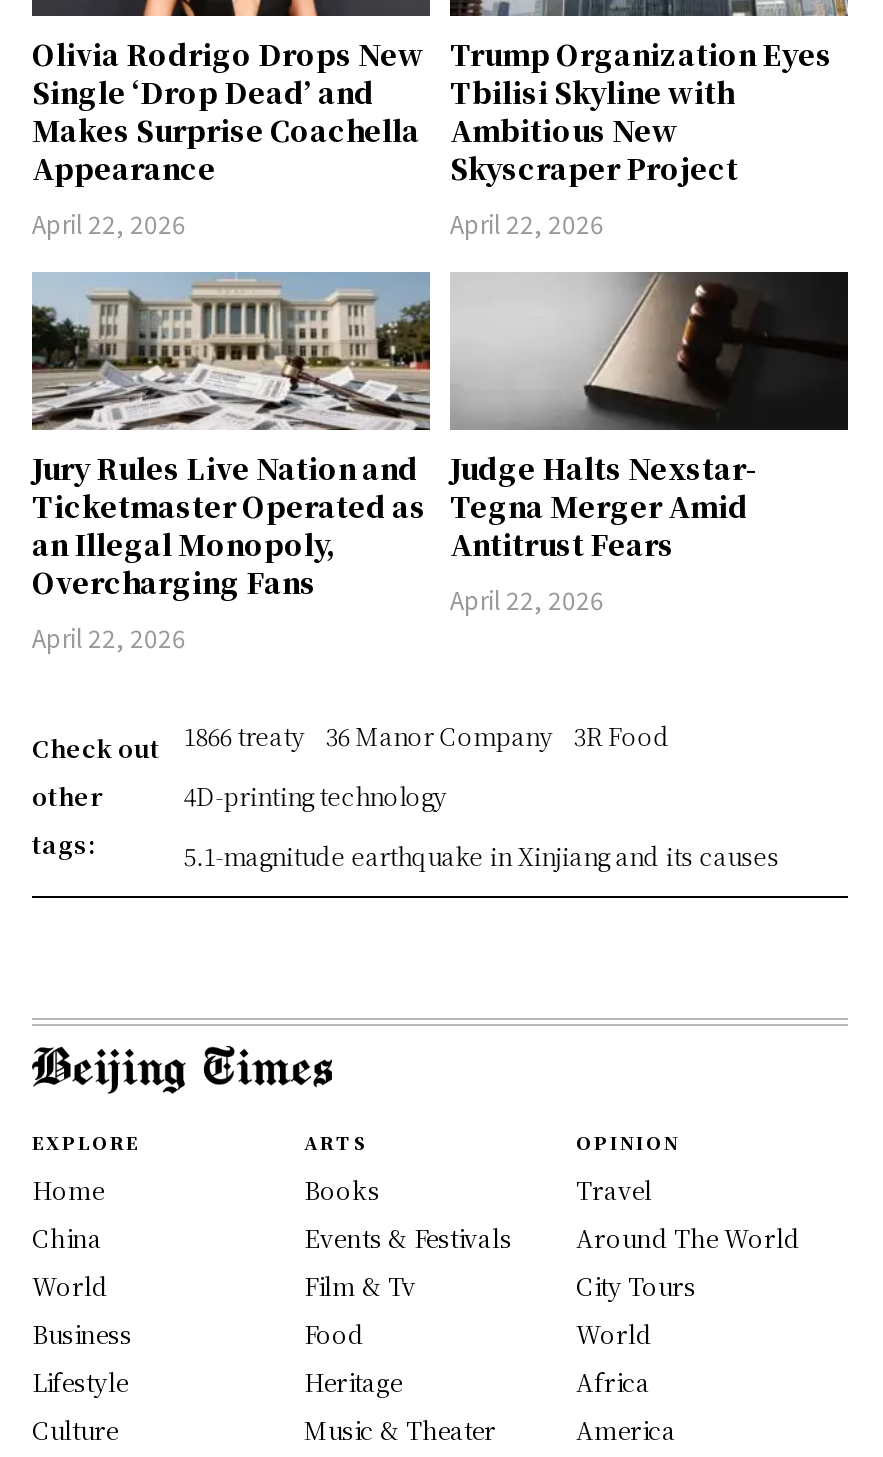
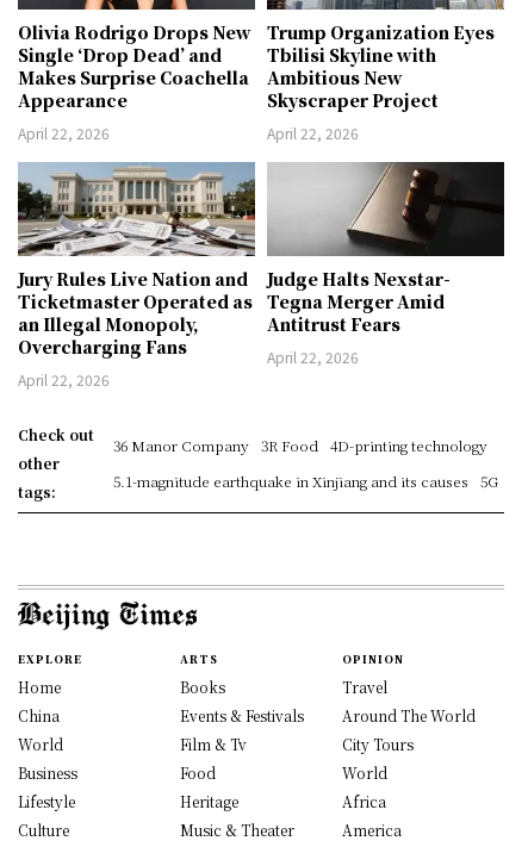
- 1866 treaty 36 Manor Company 3R Food
- 4D-printing technology
- 5.1-magnitude earthquake in Xinjiang and its causes
+ 36 Manor Company 3R Food 4D-printing technology
+ 5.1-magnitude earthquake in Xinjiang and its causes 5G
